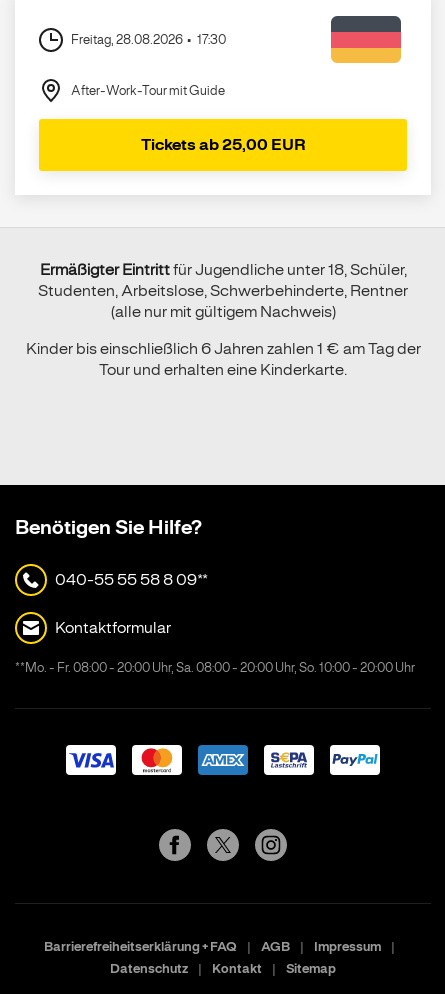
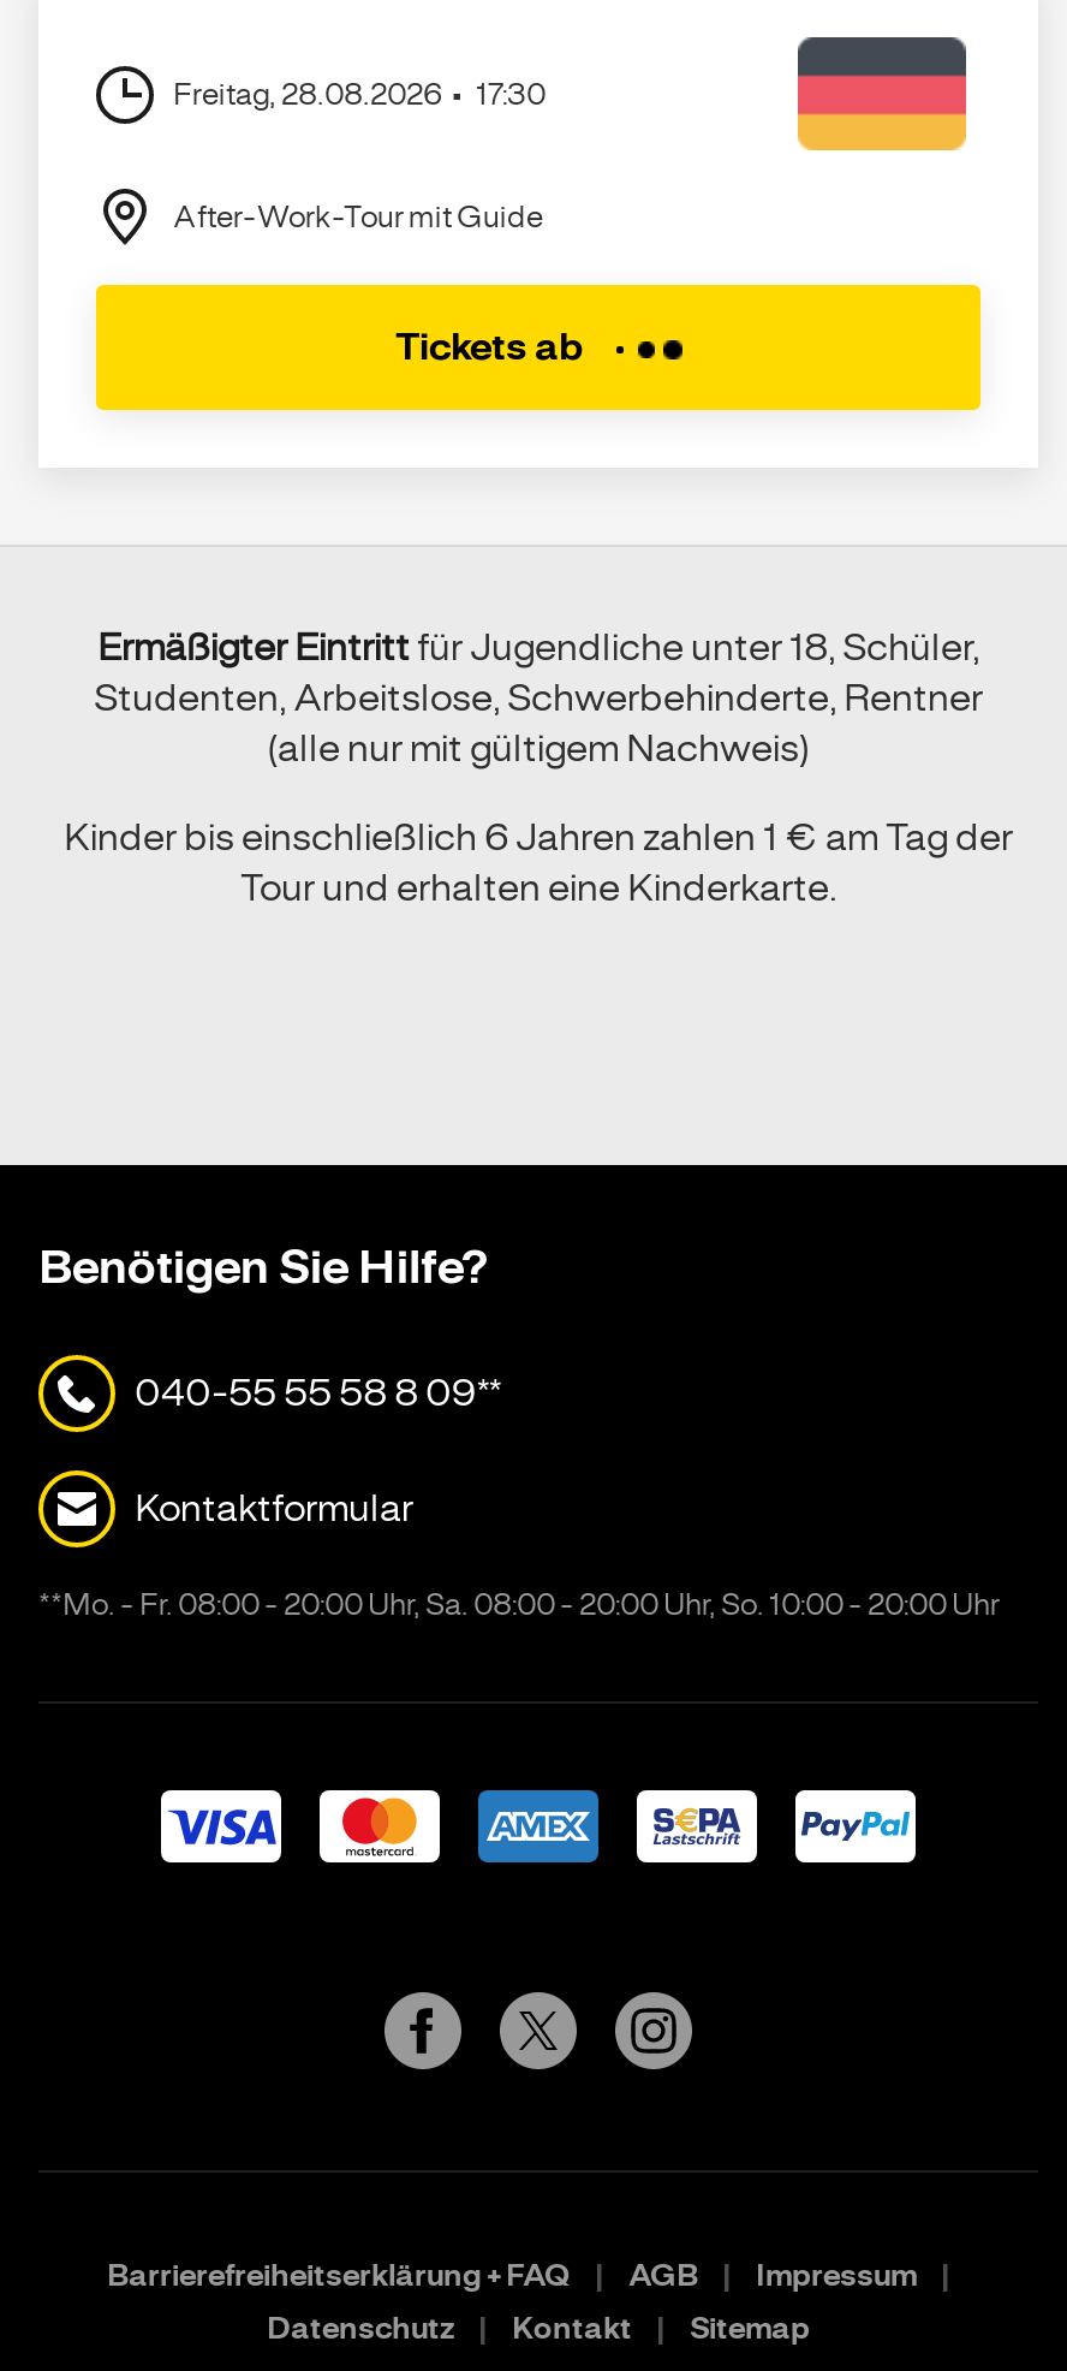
- Tickets ab 25,00 EUR
+ Tickets ab
